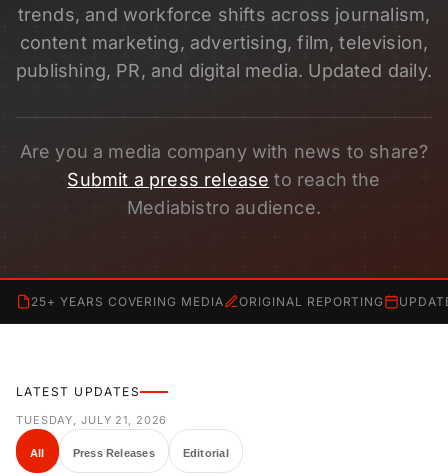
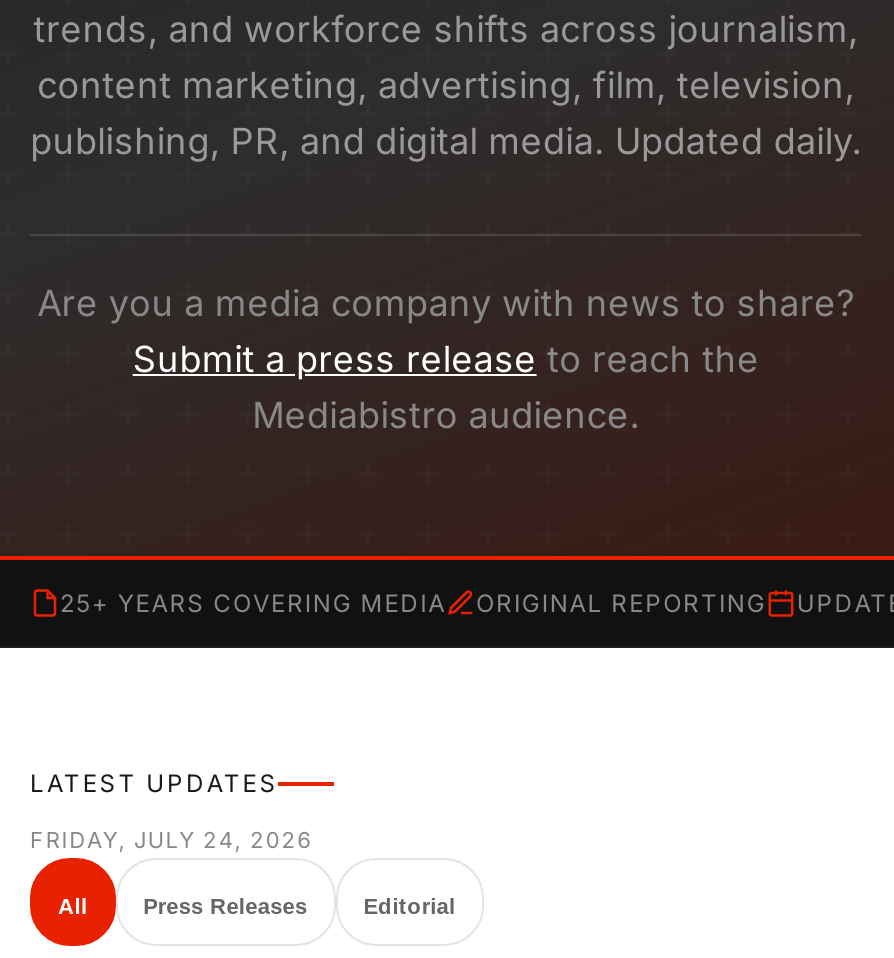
- TUESDAY, JULY 21, 2026
+ FRIDAY, JULY 24, 2026
